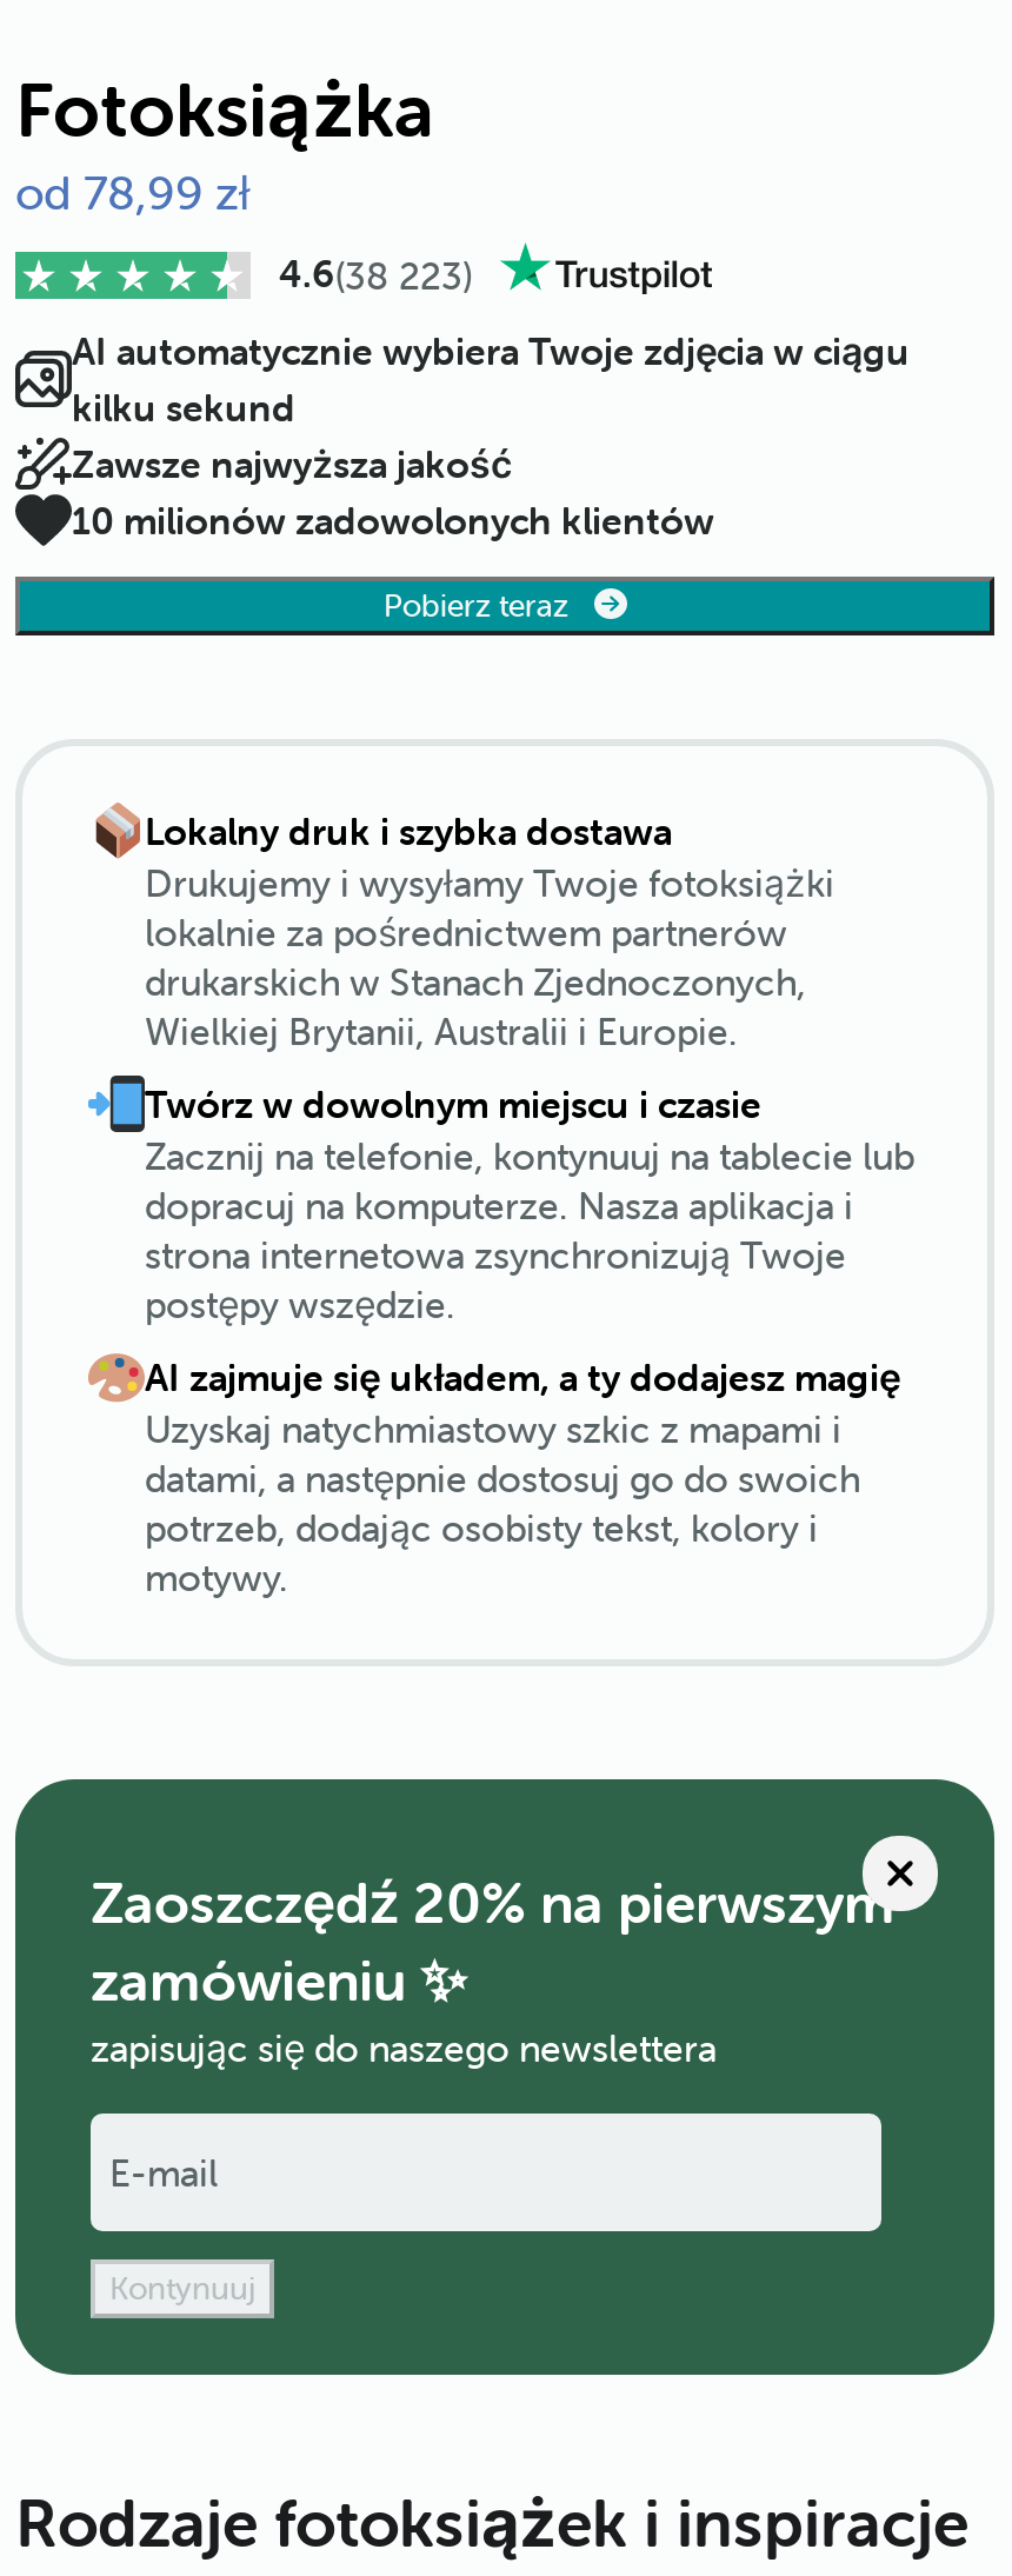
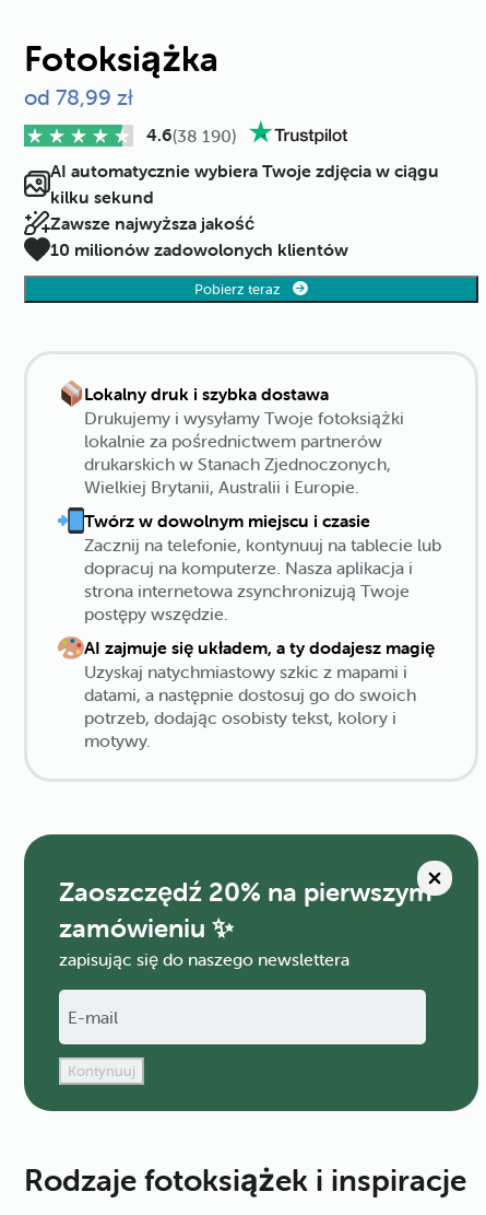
- 4.6(38 223)
+ 4.6(38 190)
